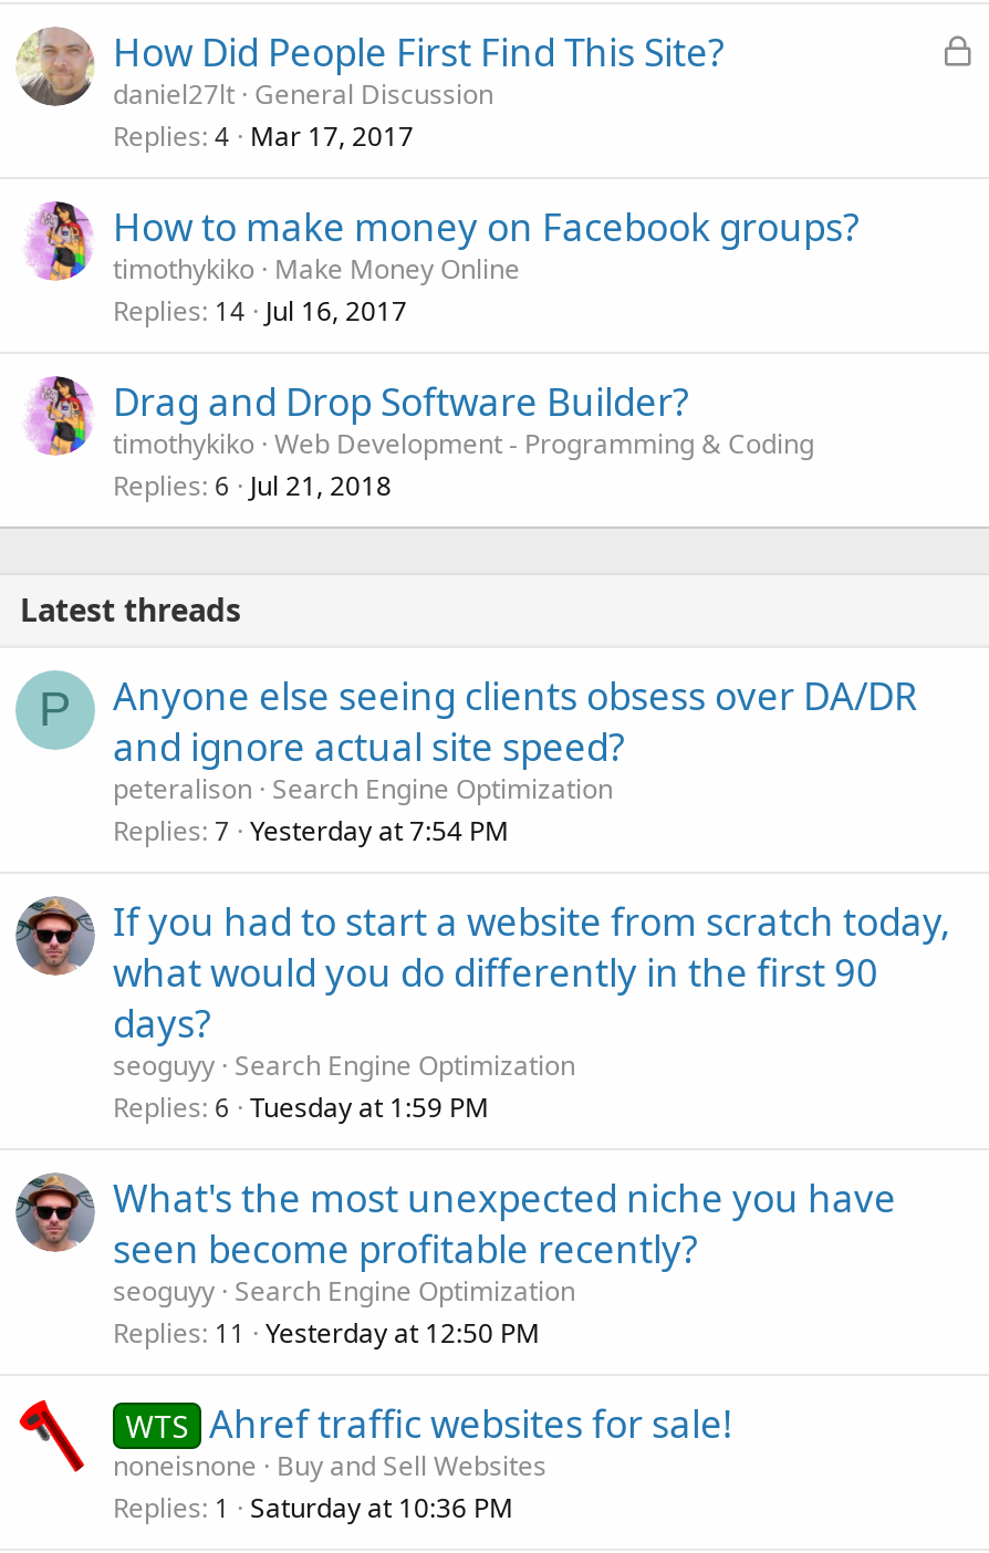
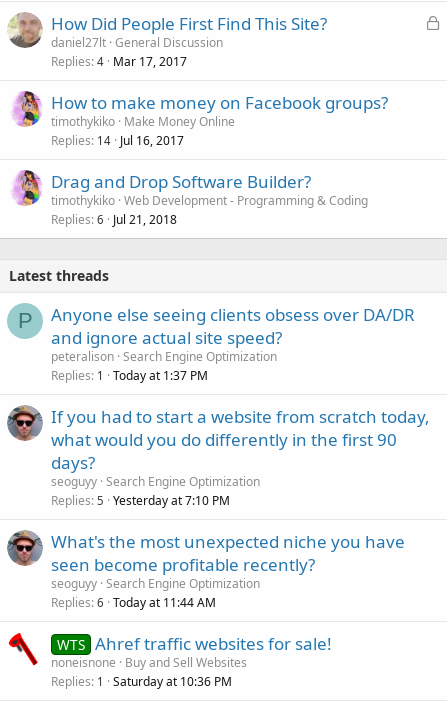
- Replies 7 Yesterday at 7:54 PM
+ Replies 1 Today at 1:37 PM

- Replies 6 Tuesday at 1:59 PM
+ Replies 5 Yesterday at 7:10 PM

- Replies 11 Yesterday at 12:50 PM
+ Replies 6 Today at 11:44 AM
